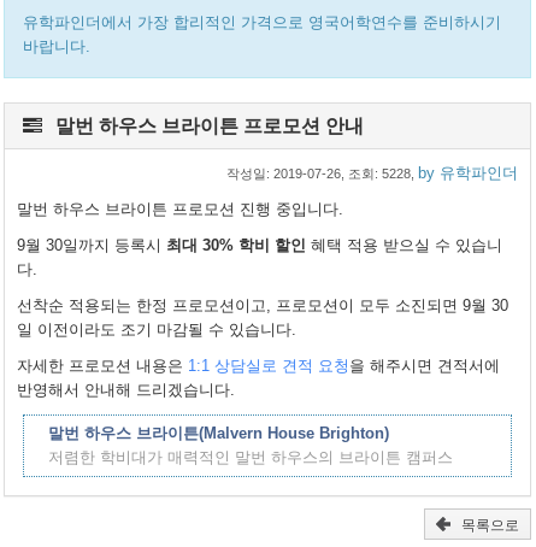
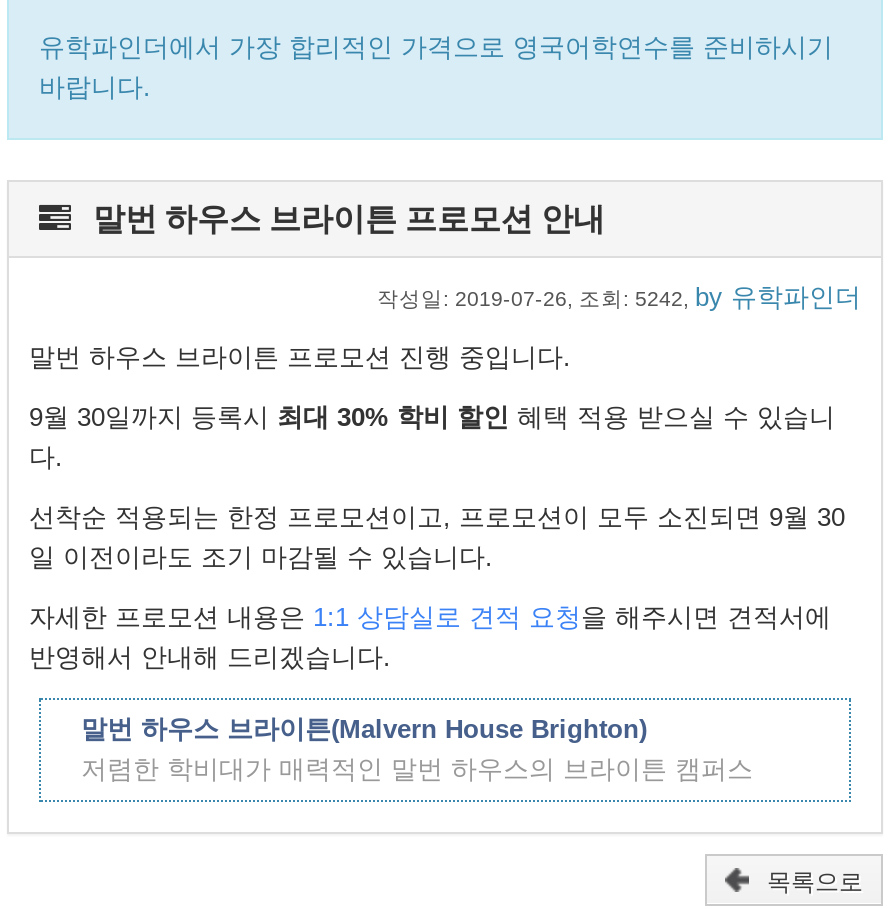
- 작성일: 2019-07-26, 조회: 5228, by 유학파인더
+ 작성일: 2019-07-26, 조회: 5242, by 유학파인더
